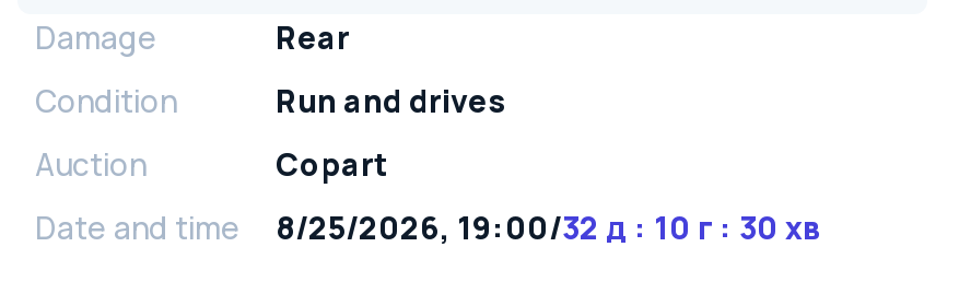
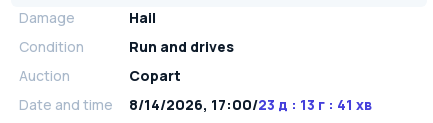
- Rear
+ Hail

- Date and time 8/25/2026, 19:00/32 д : 10 г : 30 хв
+ Date and time 8/14/2026, 17:00/23 д : 13 г : 41 хв
